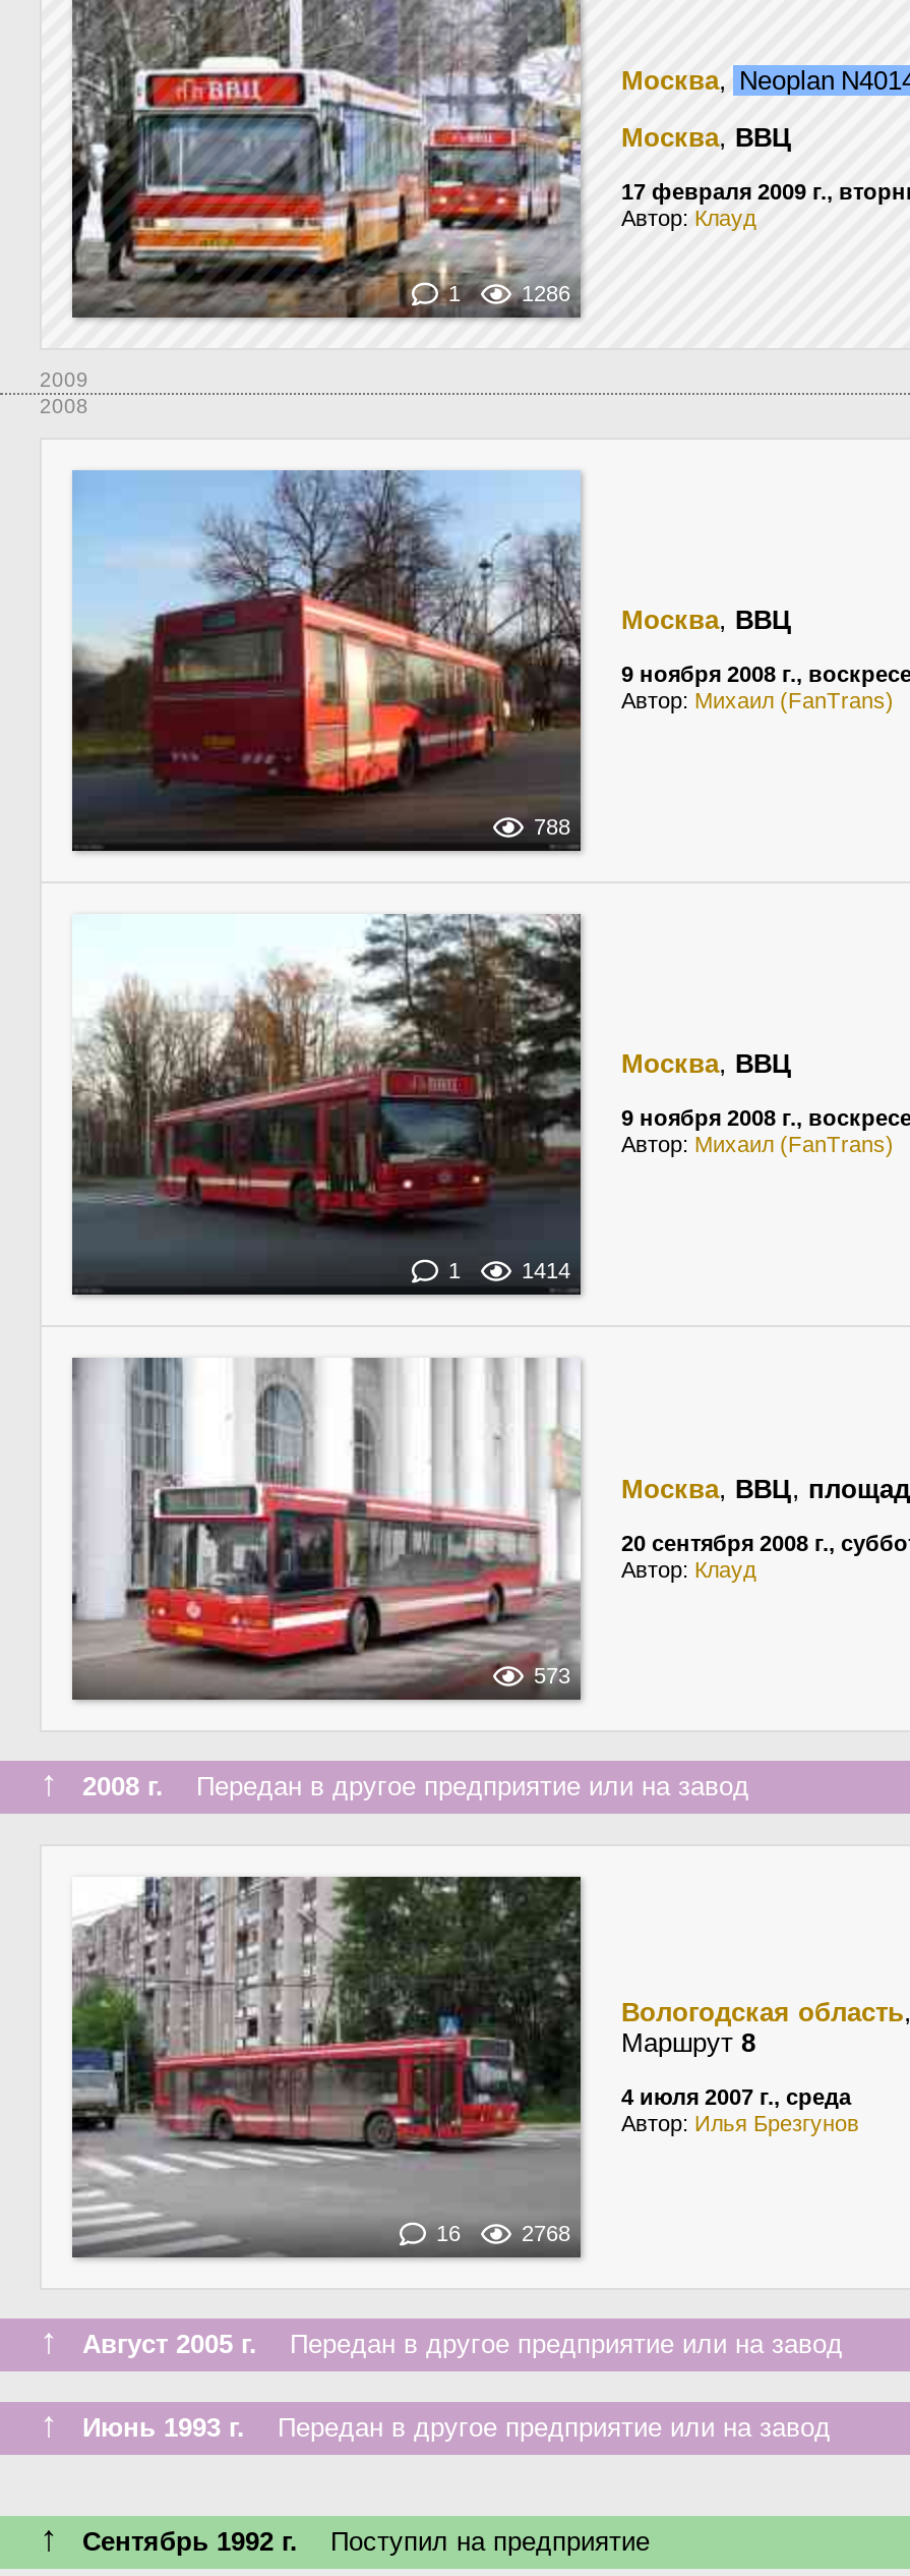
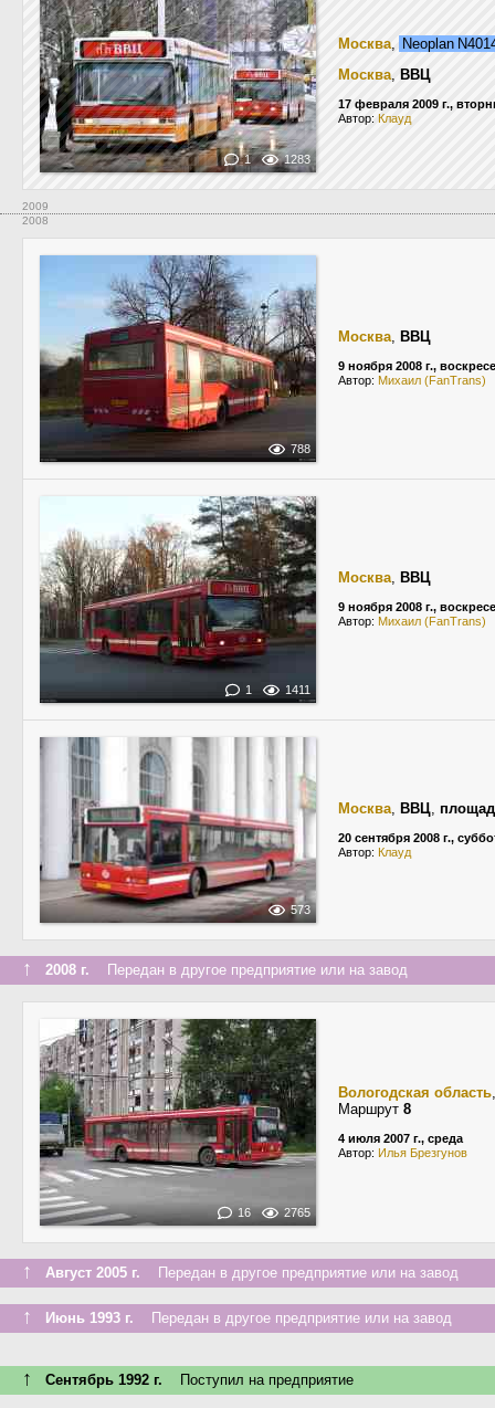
- 1286
+ 1283

- 1414
+ 1411

- 2768
+ 2765
